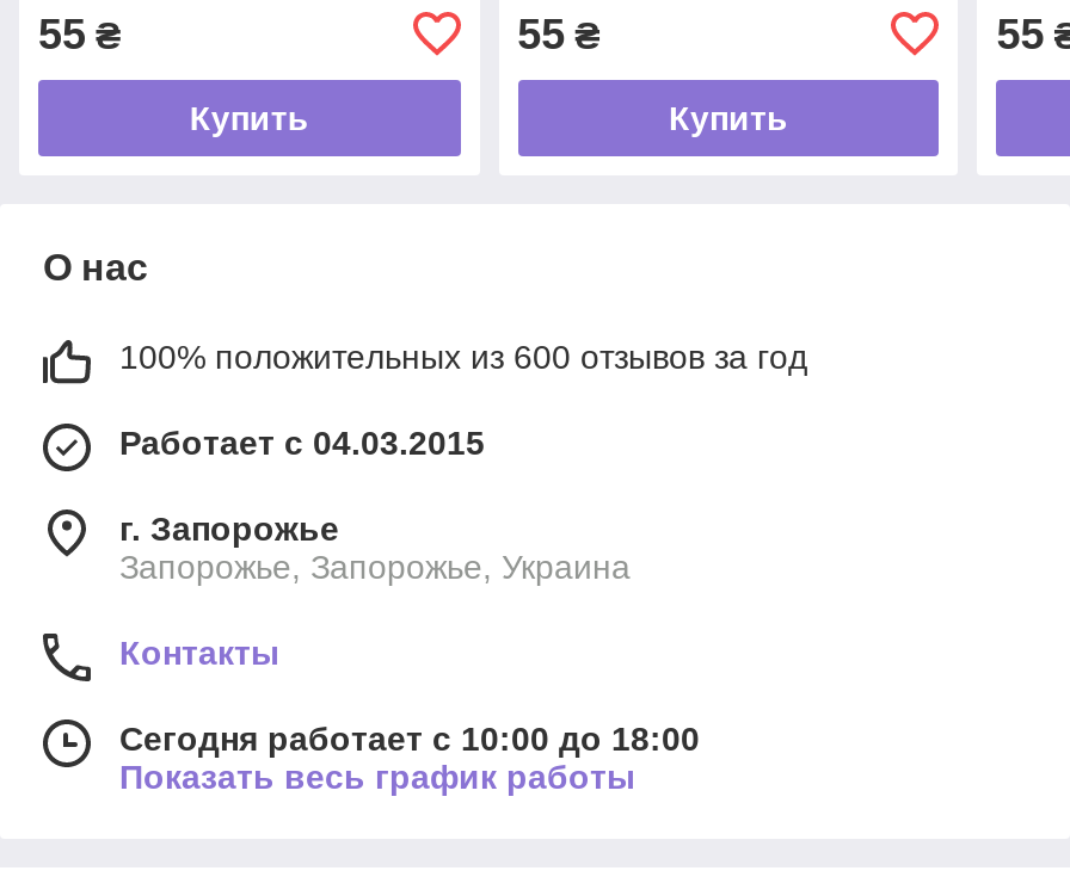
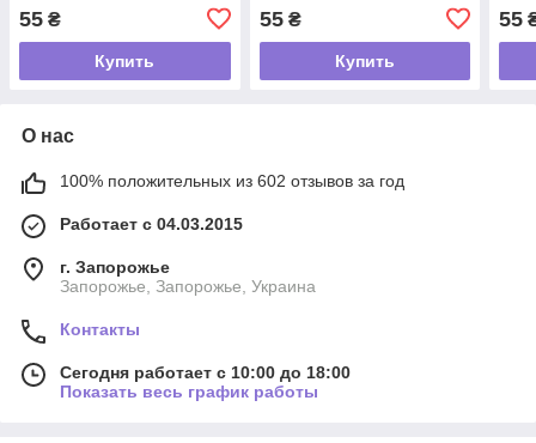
- 100% положительных из 600 отзывов за год
+ 100% положительных из 602 отзывов за год
